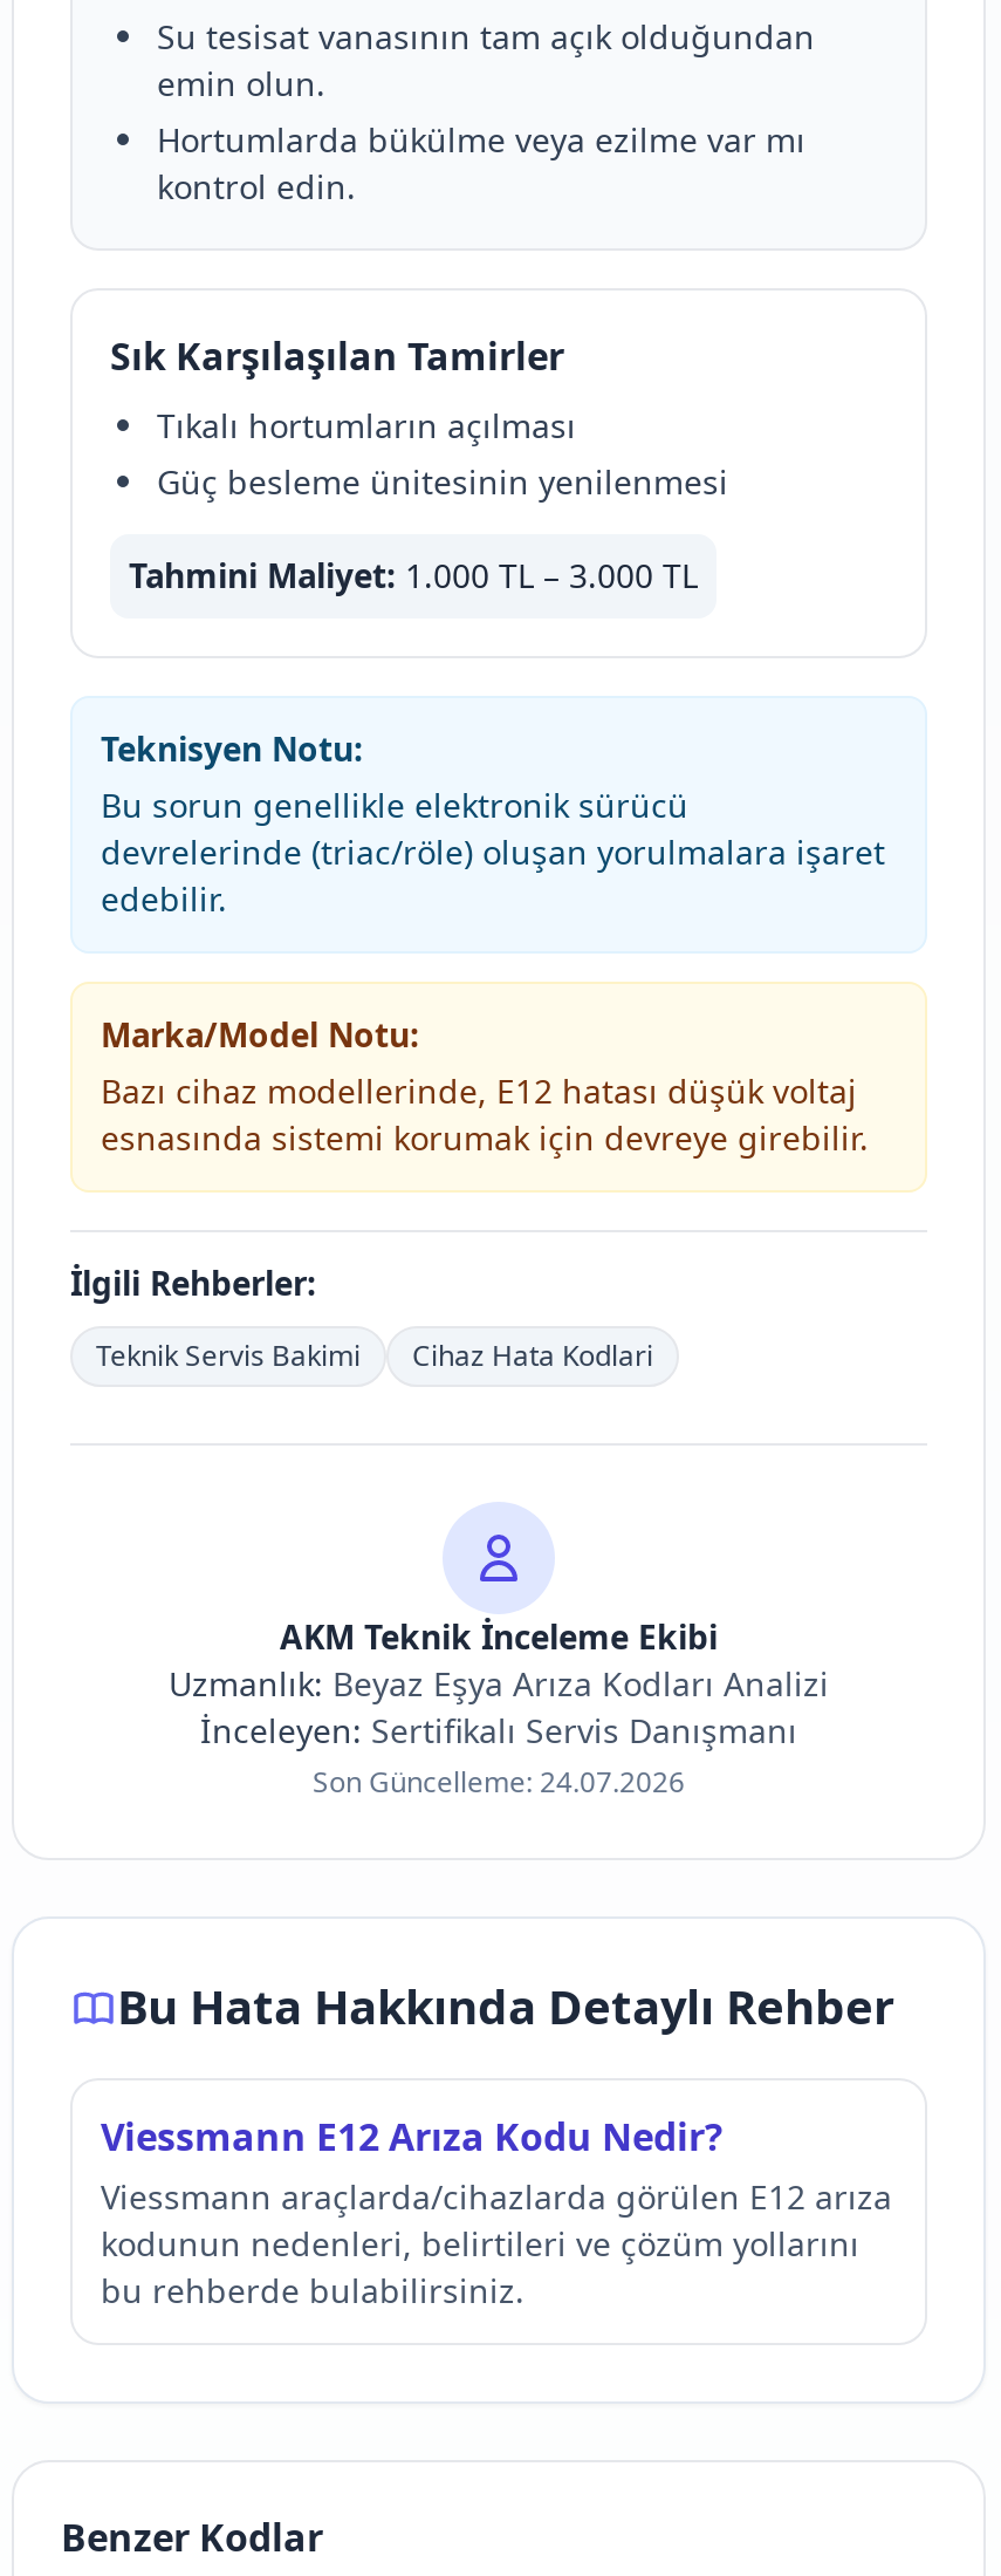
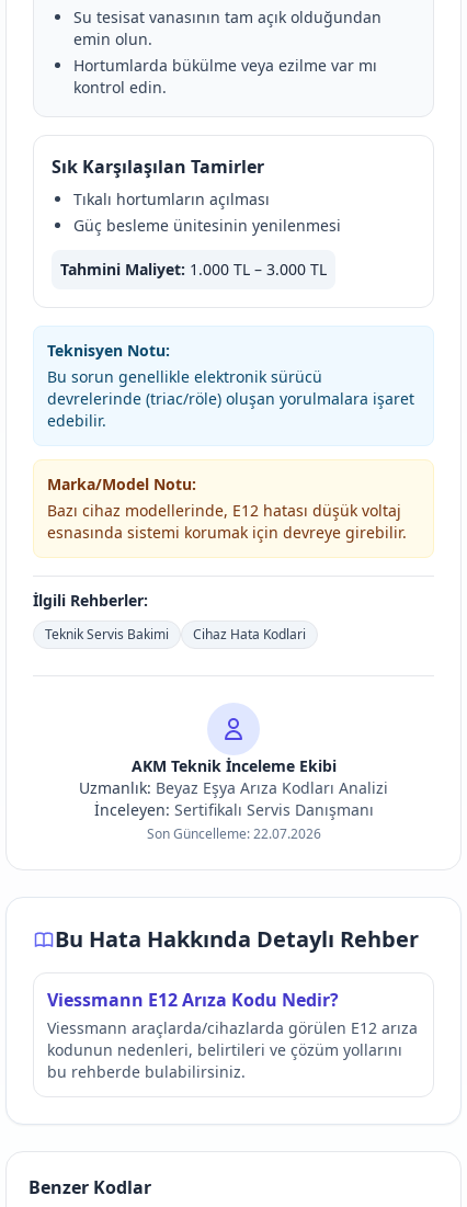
- Son Güncelleme: 24.07.2026
+ Son Güncelleme: 22.07.2026
